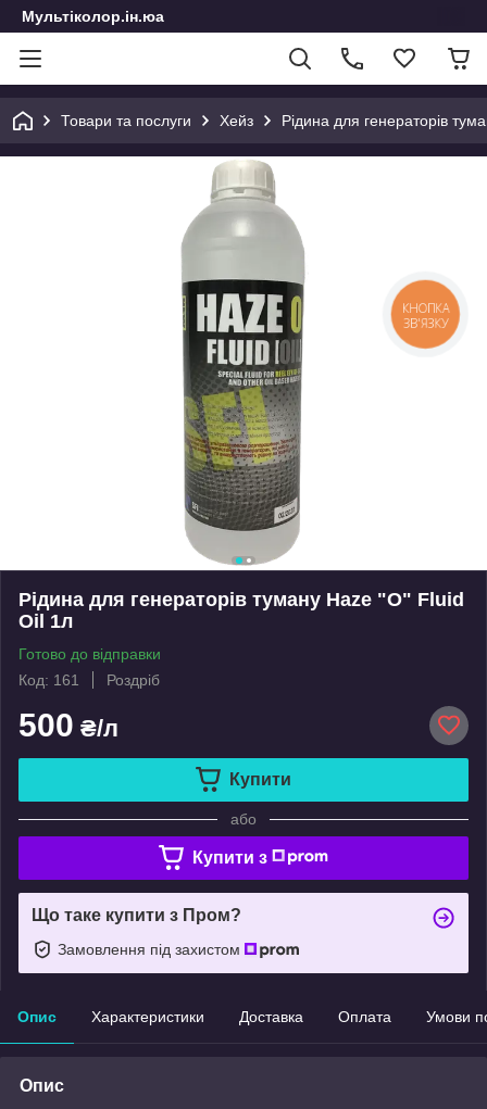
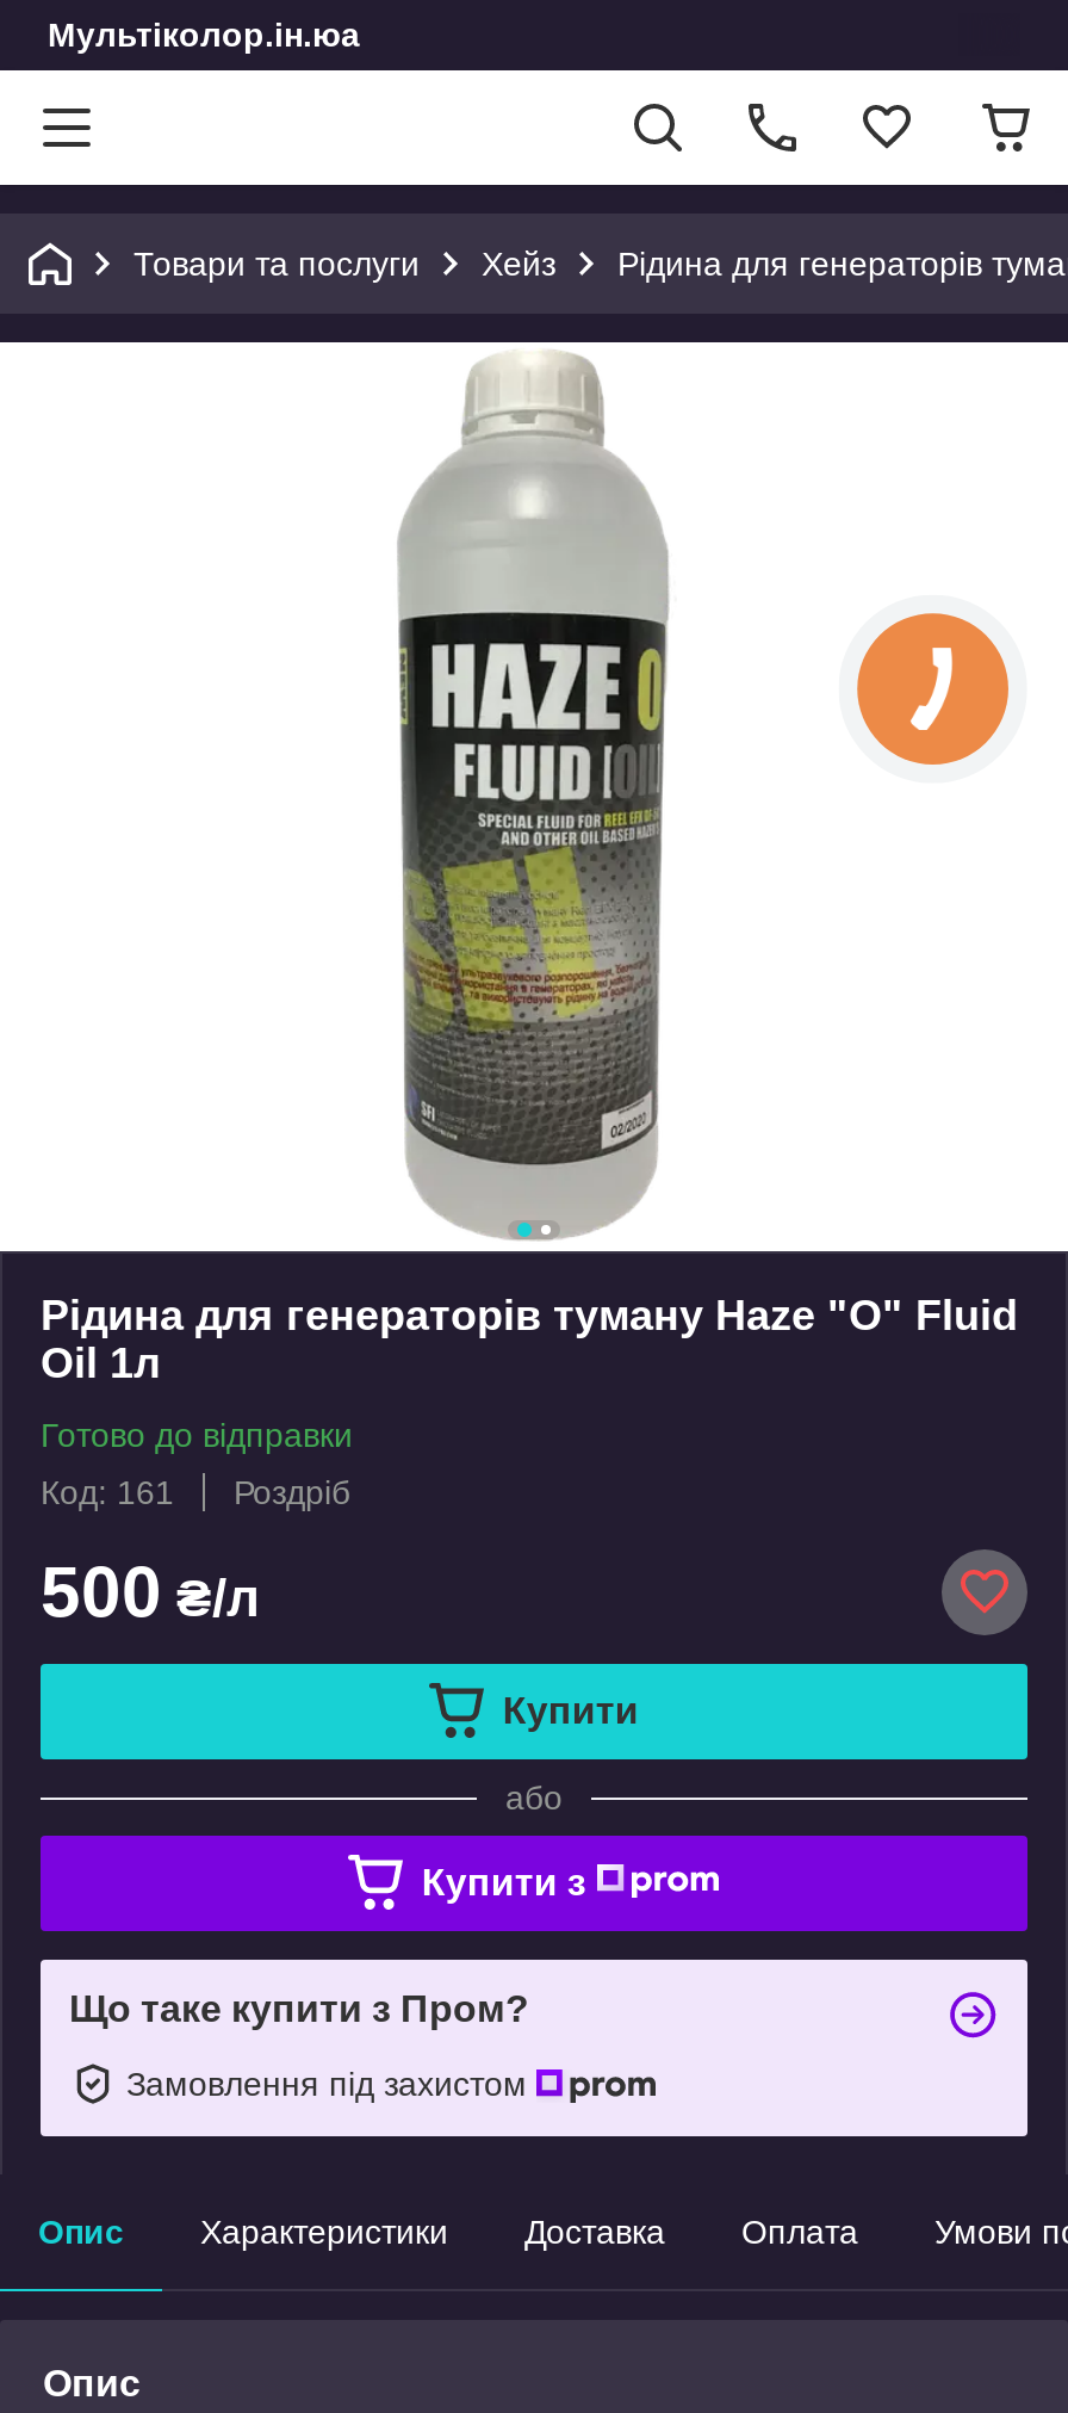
- КНОПКА
- ЗВ'ЯЗКУ
